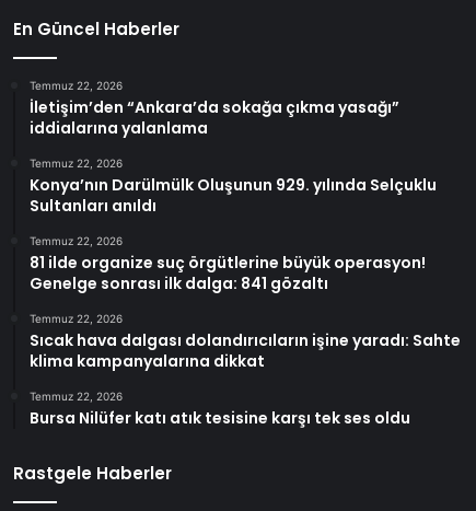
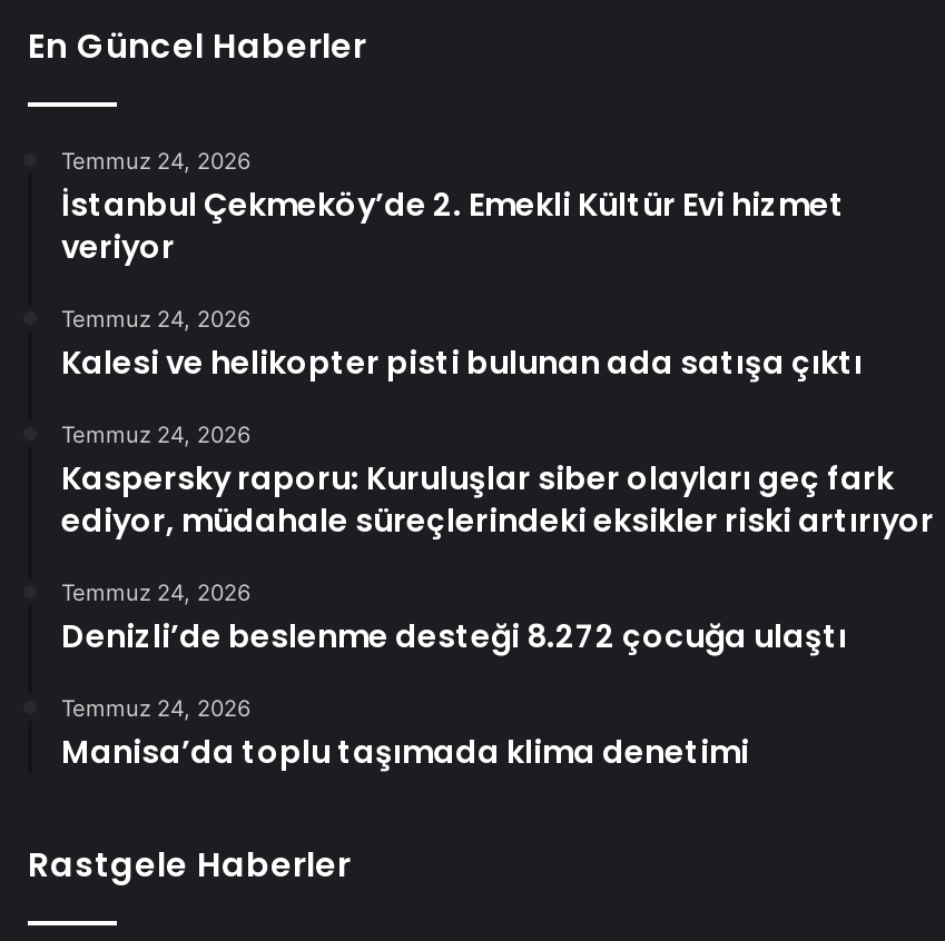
- Temmuz 22, 2026
- İletişim’den “Ankara’da sokağa çıkma yasağı”
- iddialarına yalanlama
+ Temmuz 24, 2026
+ İstanbul Çekmeköy’de 2. Emekli Kültür Evi hizmet
+ veriyor

- Temmuz 22, 2026
- Konya’nın Darülmülk Oluşunun 929. yılında Selçuklu
- Sultanları anıldı
+ Temmuz 24, 2026
+ Kalesi ve helikopter pisti bulunan ada satışa çıktı

- Temmuz 22, 2026
- 81 ilde organize suç örgütlerine büyük operasyon!
- Genelge sonrası ilk dalga: 841 gözaltı
+ Temmuz 24, 2026
+ Kaspersky raporu: Kuruluşlar siber olayları geç fark
+ ediyor, müdahale süreçlerindeki eksikler riski artırıyor

- Temmuz 22, 2026
- Sıcak hava dalgası dolandırıcıların işine yaradı: Sahte
- klima kampanyalarına dikkat
+ Temmuz 24, 2026
+ Denizli’de beslenme desteği 8.272 çocuğa ulaştı

- Temmuz 22, 2026
- Bursa Nilüfer katı atık tesisine karşı tek ses oldu
+ Temmuz 24, 2026
+ Manisa’da toplu taşımada klima denetimi
